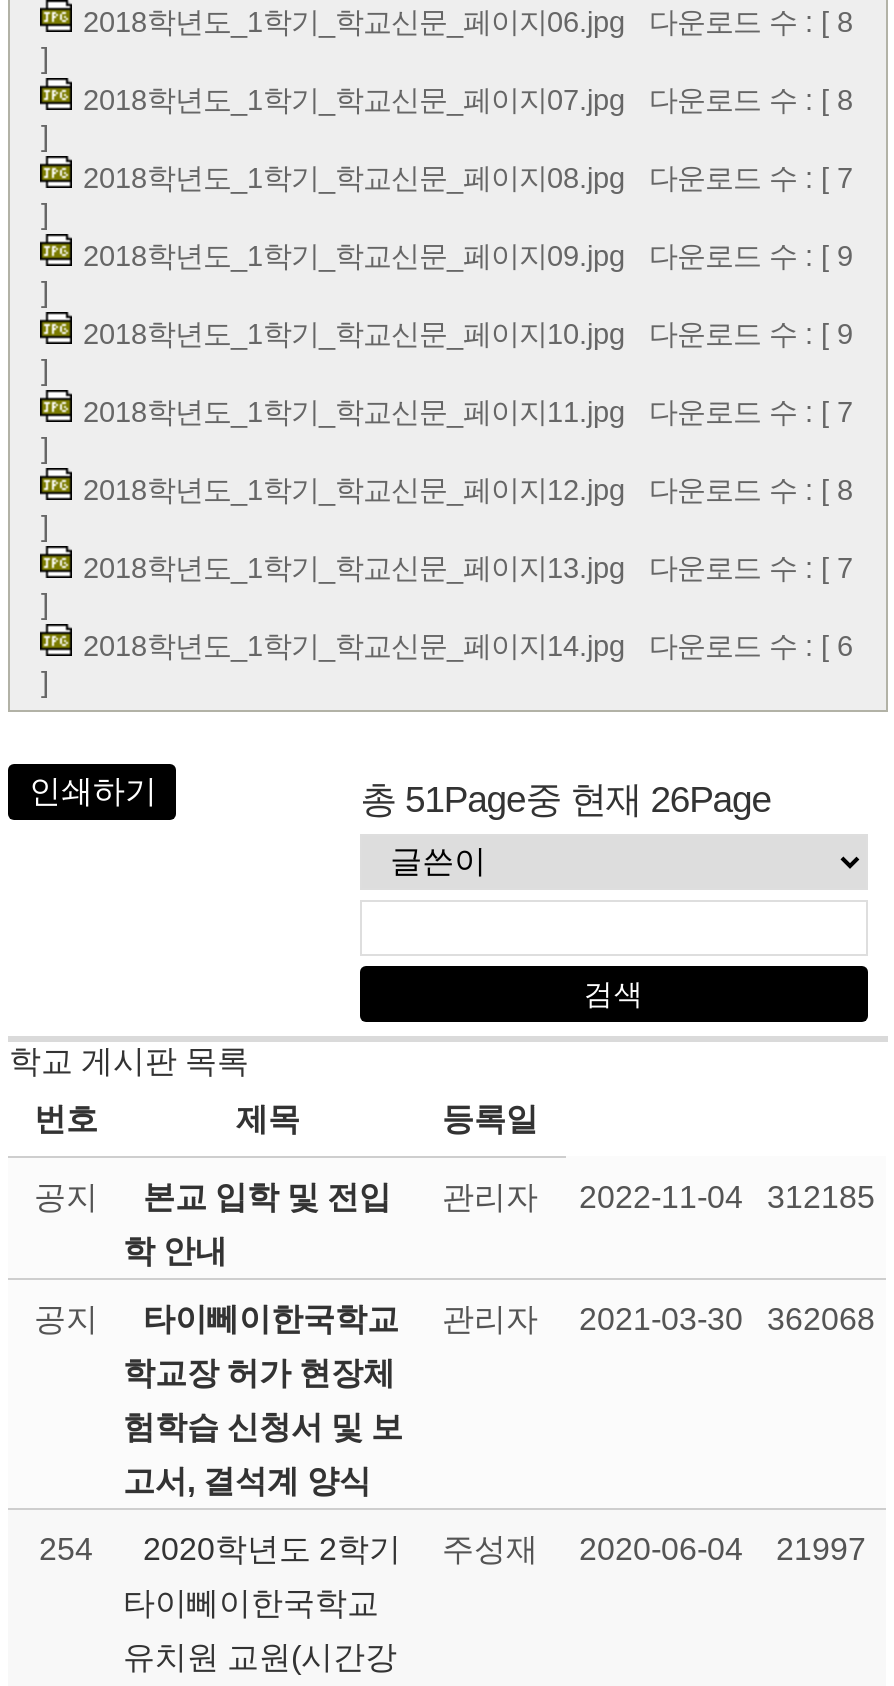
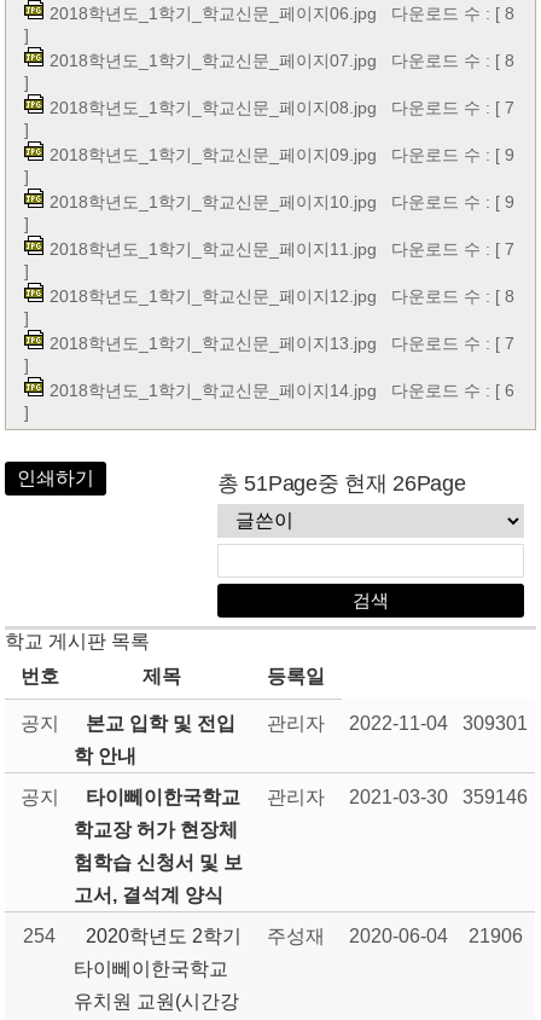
- 공지 본교 입학 및 전입 관리자 2022-11-04 312185
+ 공지 본교 입학 및 전입 관리자 2022-11-04 309301

- 공지 타이뻬이한국학교 관리자 2021-03-30 362068
+ 공지 타이뻬이한국학교 관리자 2021-03-30 359146

- 254 2020학년도 2학기 주성재 2020-06-04 21997
+ 254 2020학년도 2학기 주성재 2020-06-04 21906
